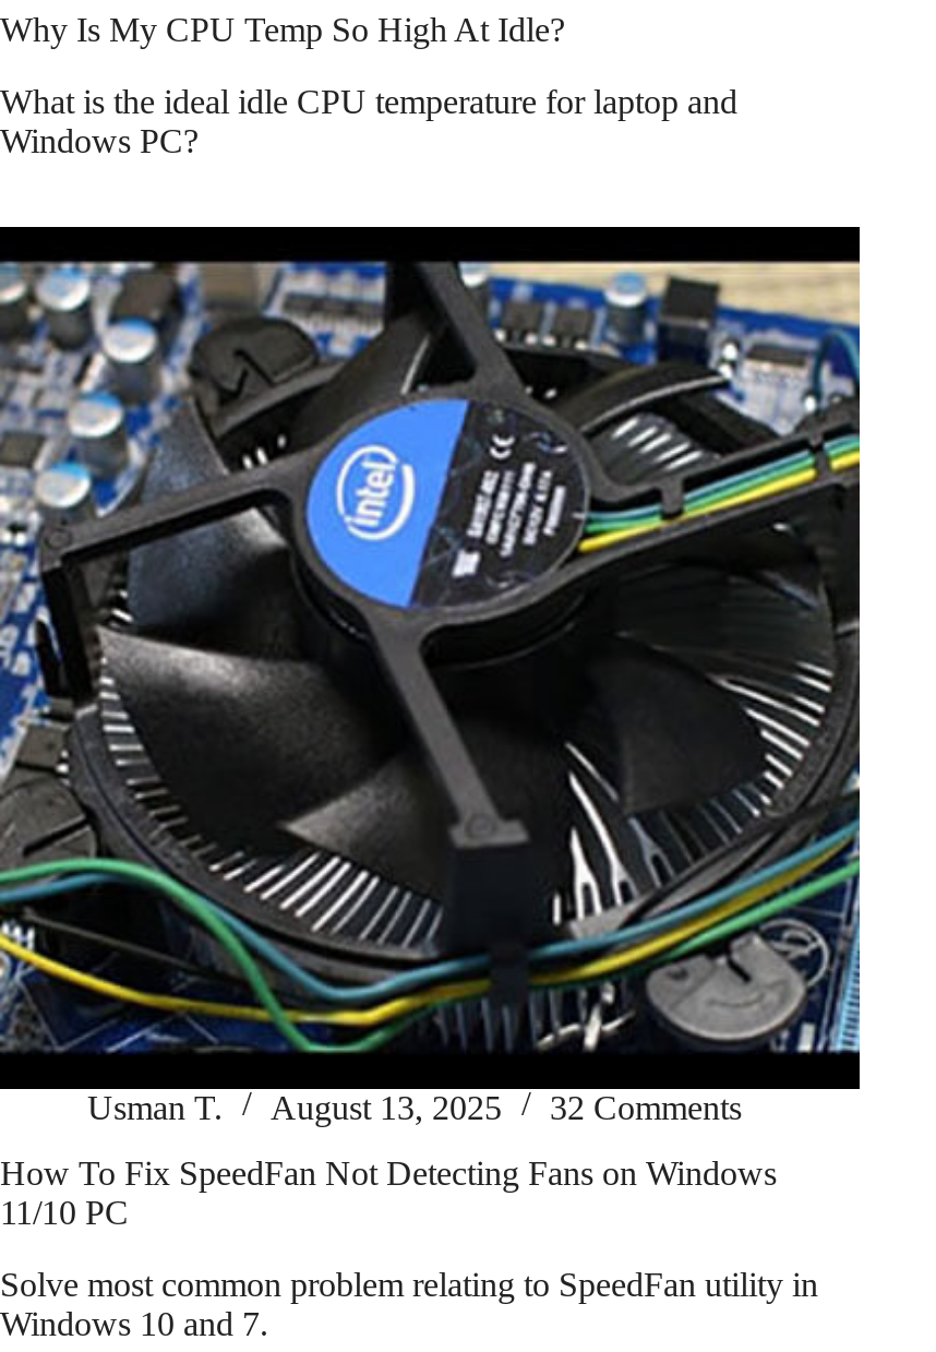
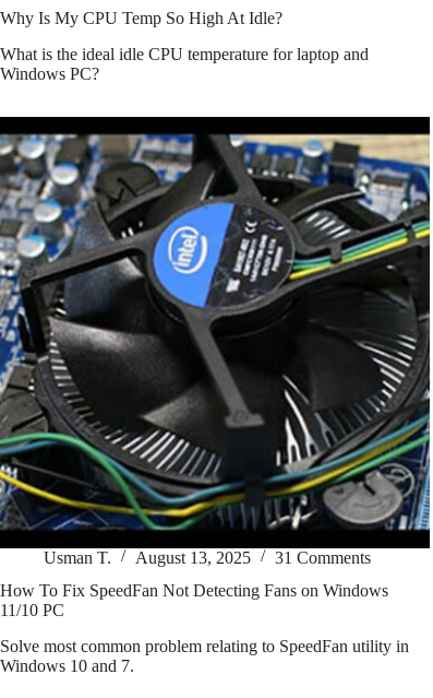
- Usman T. August 13, 2025 32 Comments
+ Usman T. August 13, 2025 31 Comments
